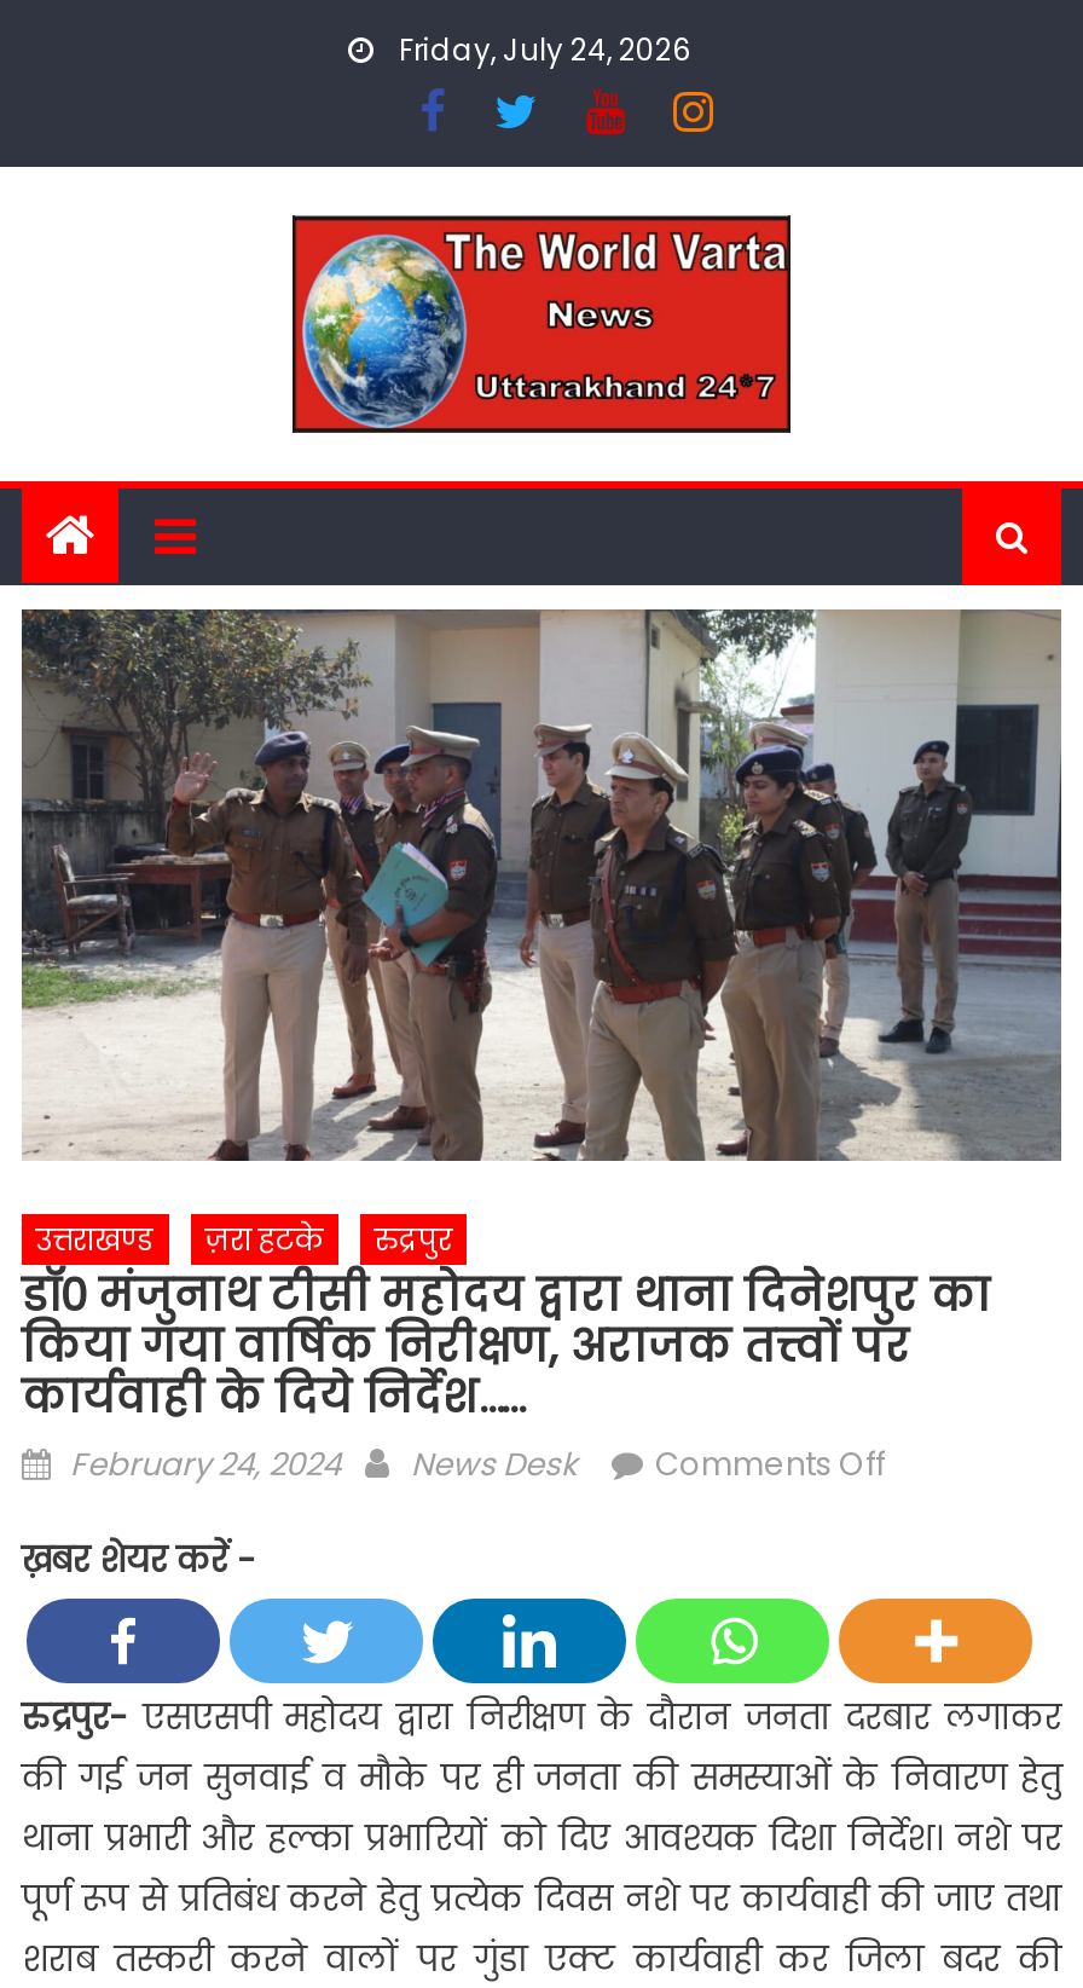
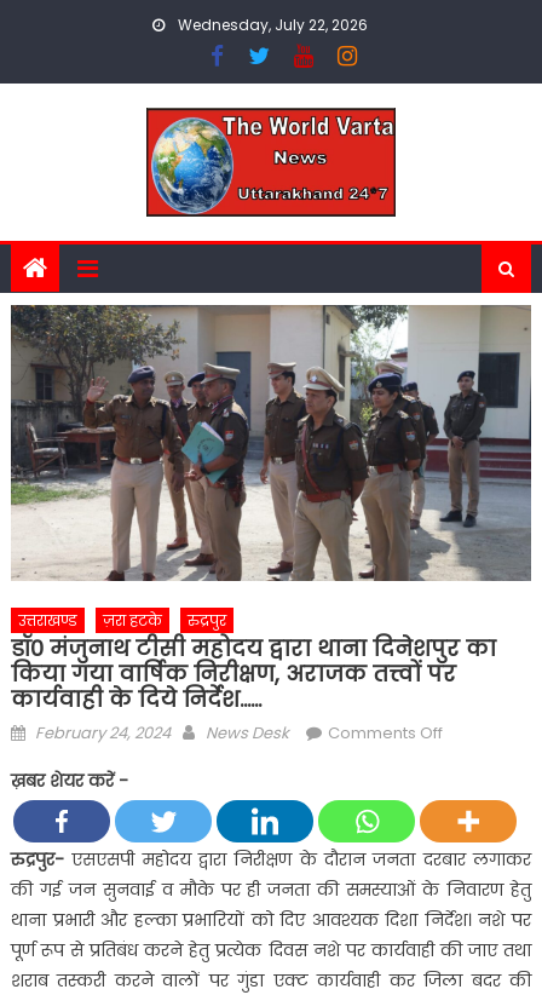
- Friday, July 24, 2026
+ Wednesday, July 22, 2026
